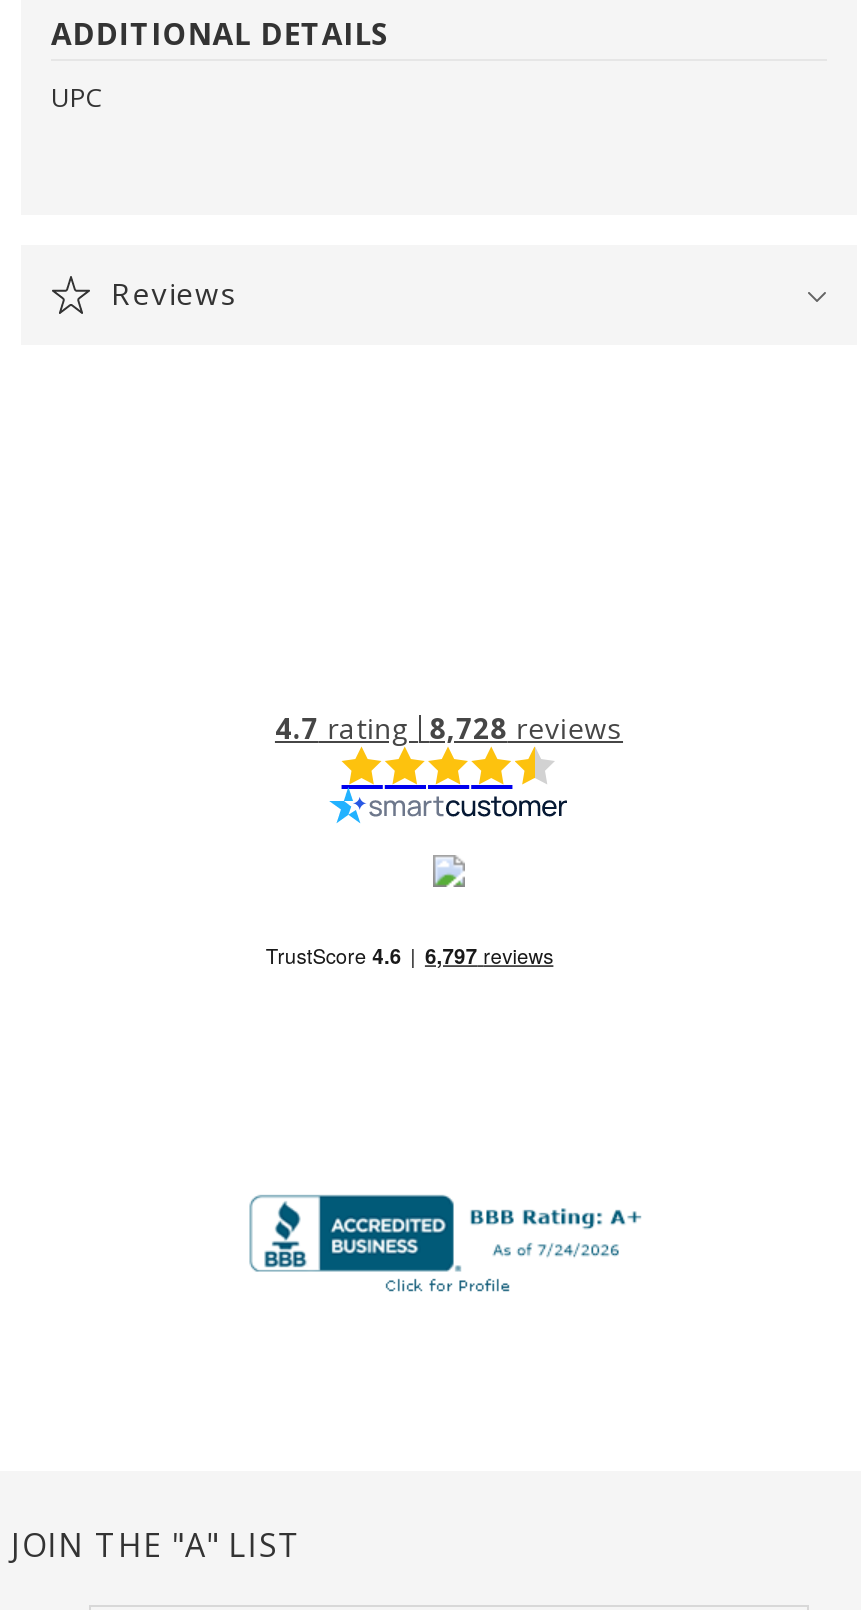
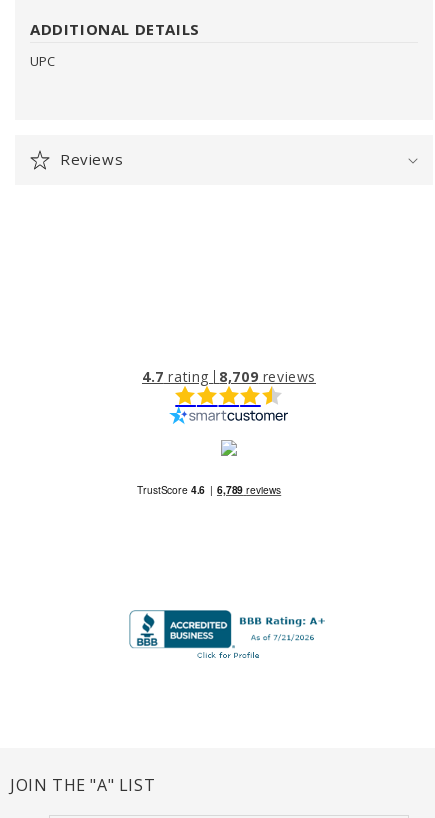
- 4.7 rating 8,728 reviews
+ 4.7 rating 8,709 reviews
